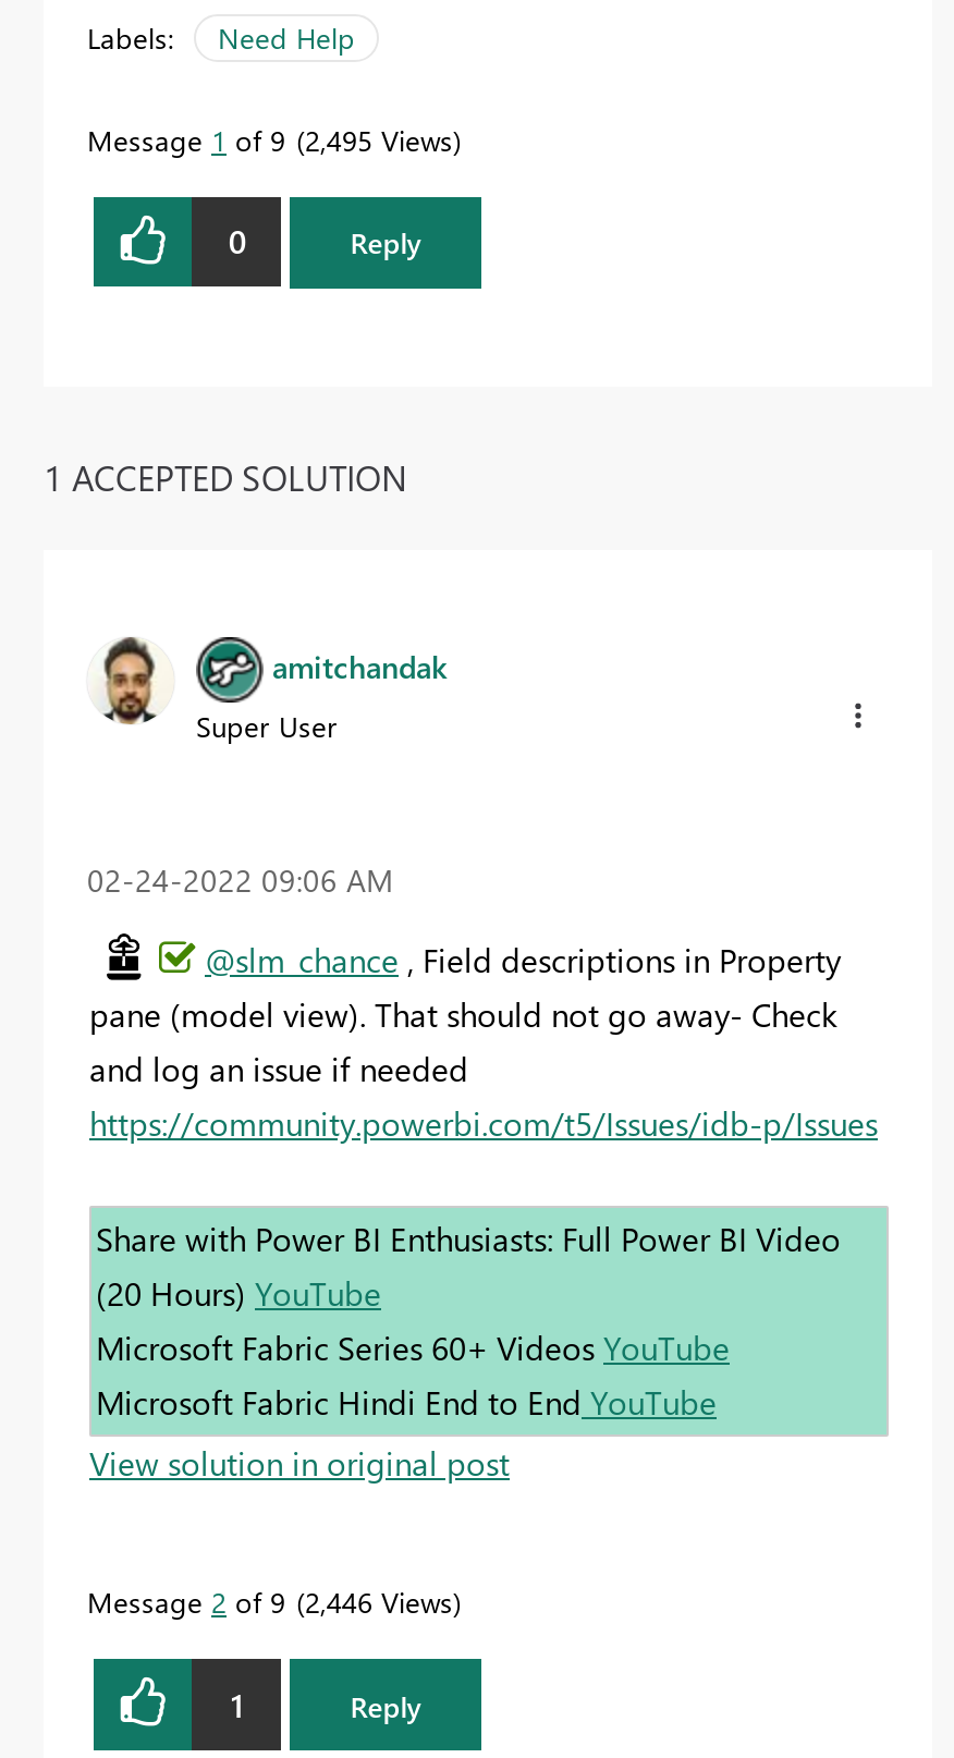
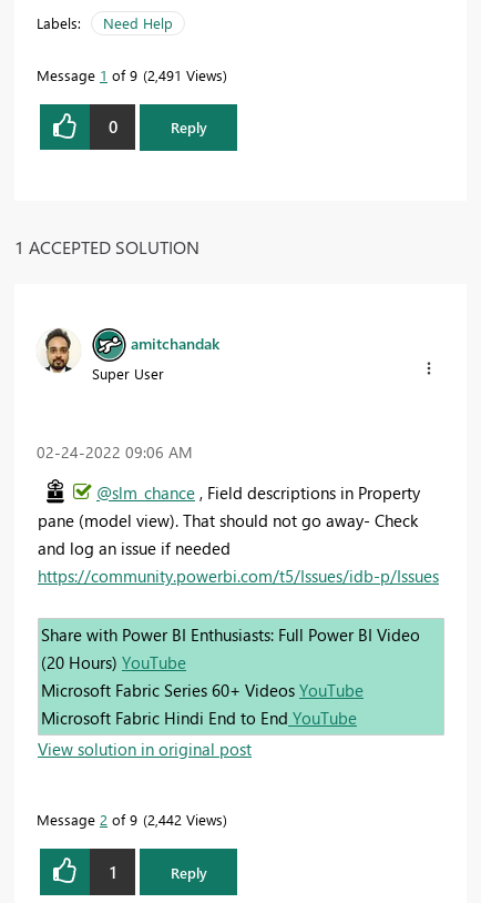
- Message 1 of 9 2,495 Views
+ Message 1 of 9 2,491 Views

- Message 2 of 9 2,446 Views
+ Message 2 of 9 2,442 Views
